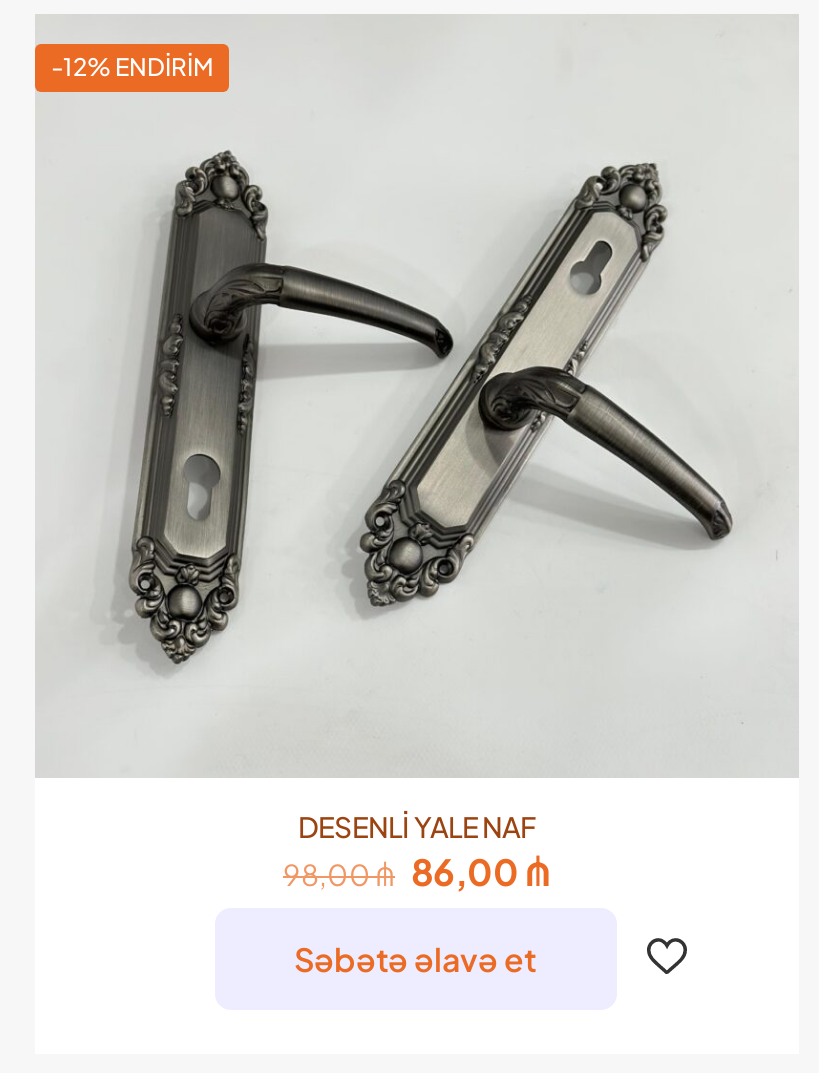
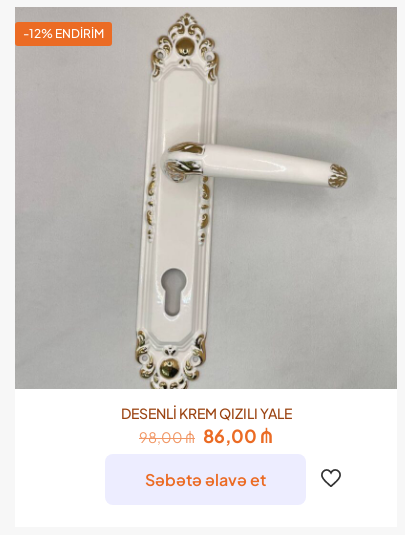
- [image]
- DESENLİ YALE NAF
+ [image]
+ DESENLİ KREM QIZILI YALE
